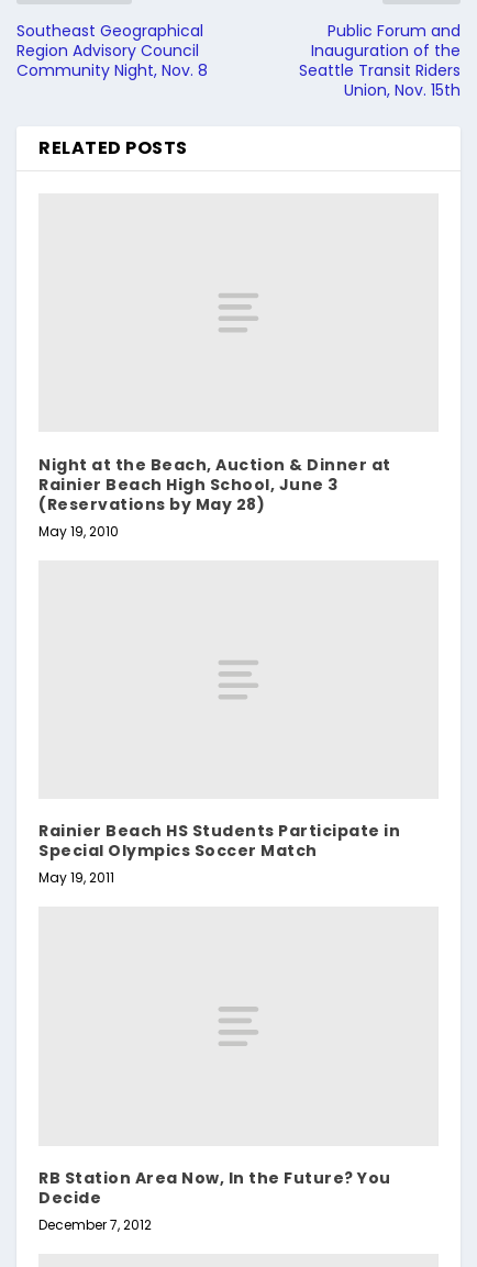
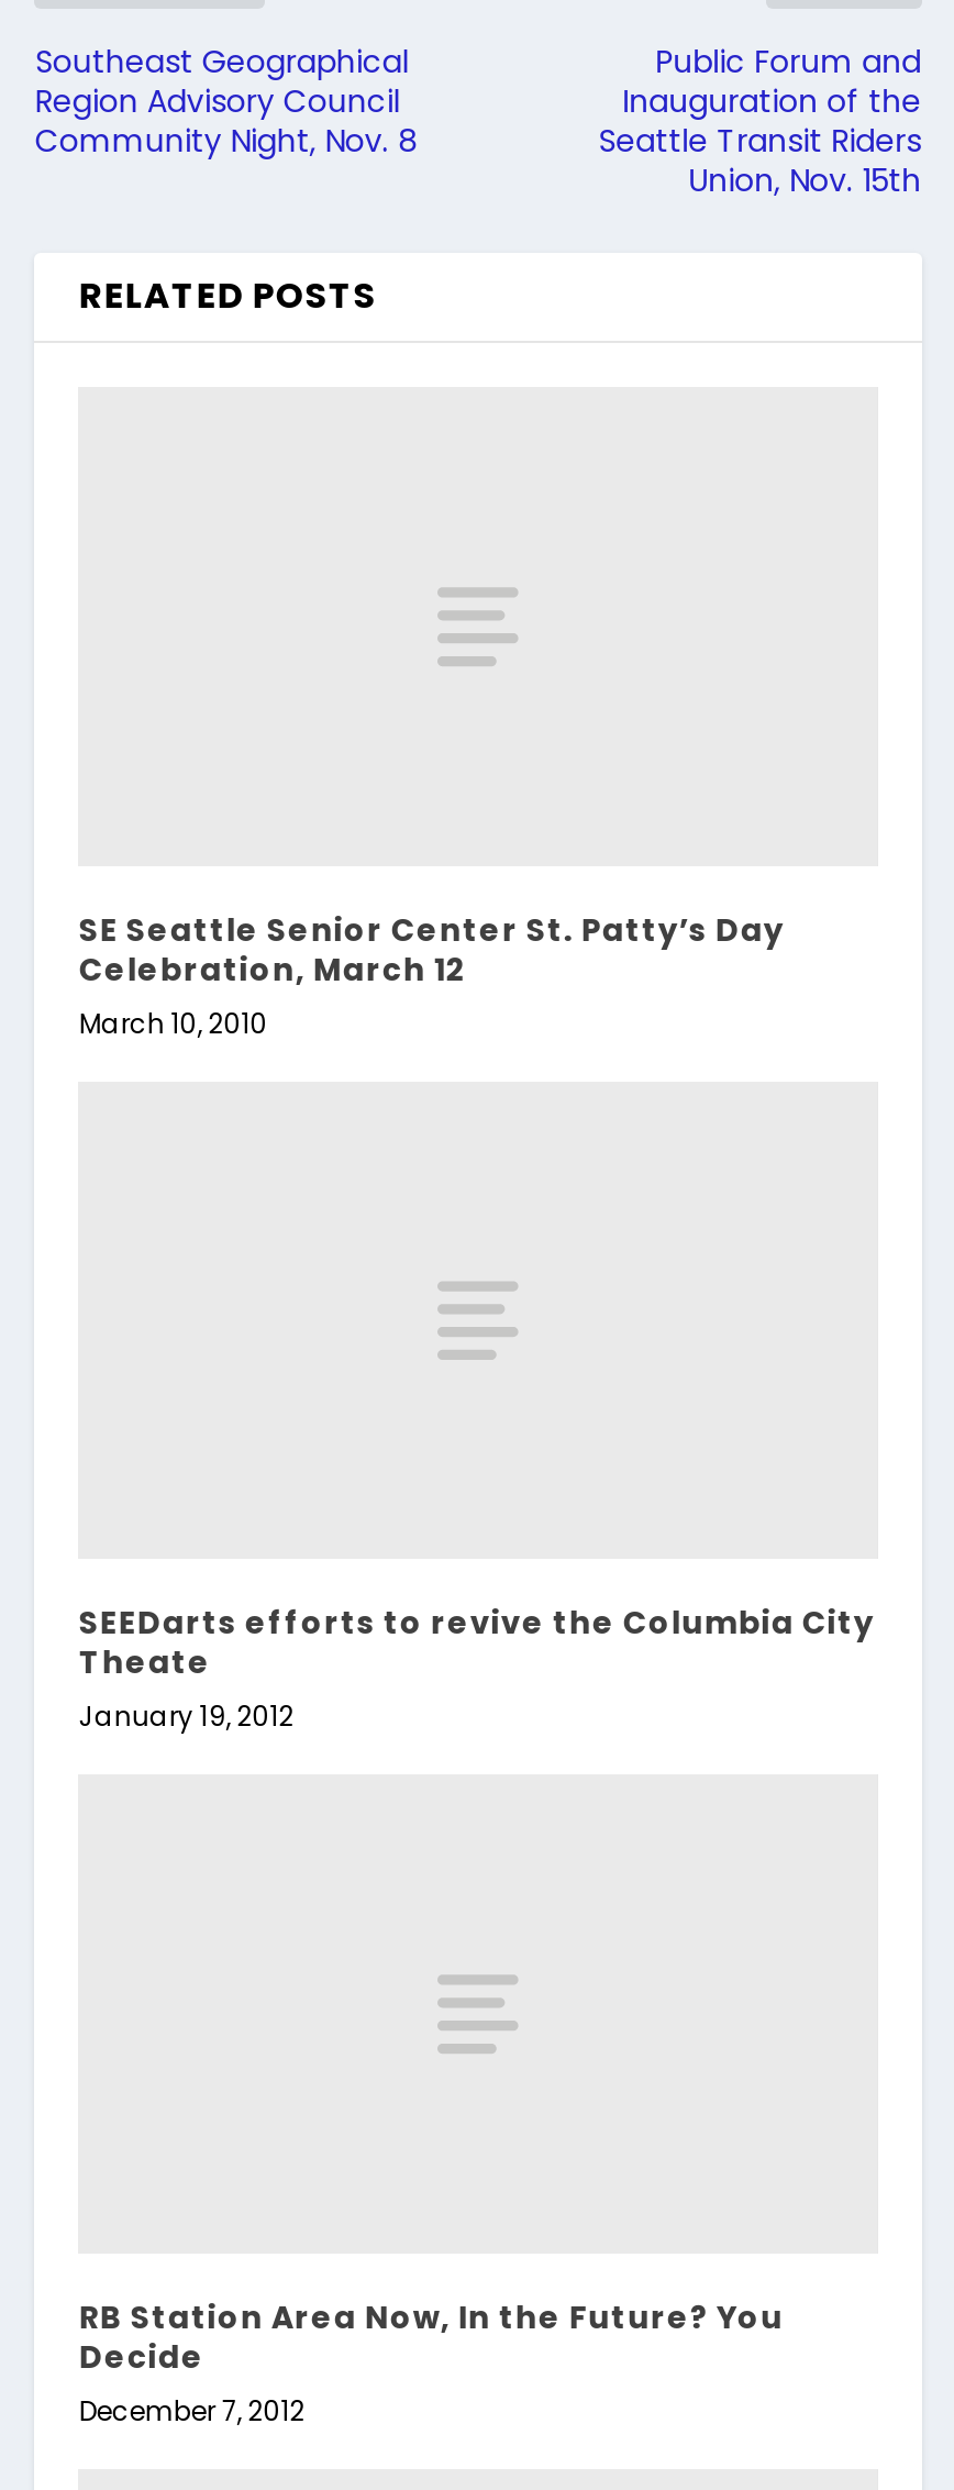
- Night at the Beach, Auction & Dinner at
- Rainier Beach High School, June 3
- (Reservations by May 28)
- May 19, 2010
+ SE Seattle Senior Center St. Patty’s Day
+ Celebration, March 12
+ March 10, 2010

- Rainier Beach HS Students Participate in
- Special Olympics Soccer Match
- May 19, 2011
+ SEEDarts efforts to revive the Columbia City
+ Theate
+ January 19, 2012
